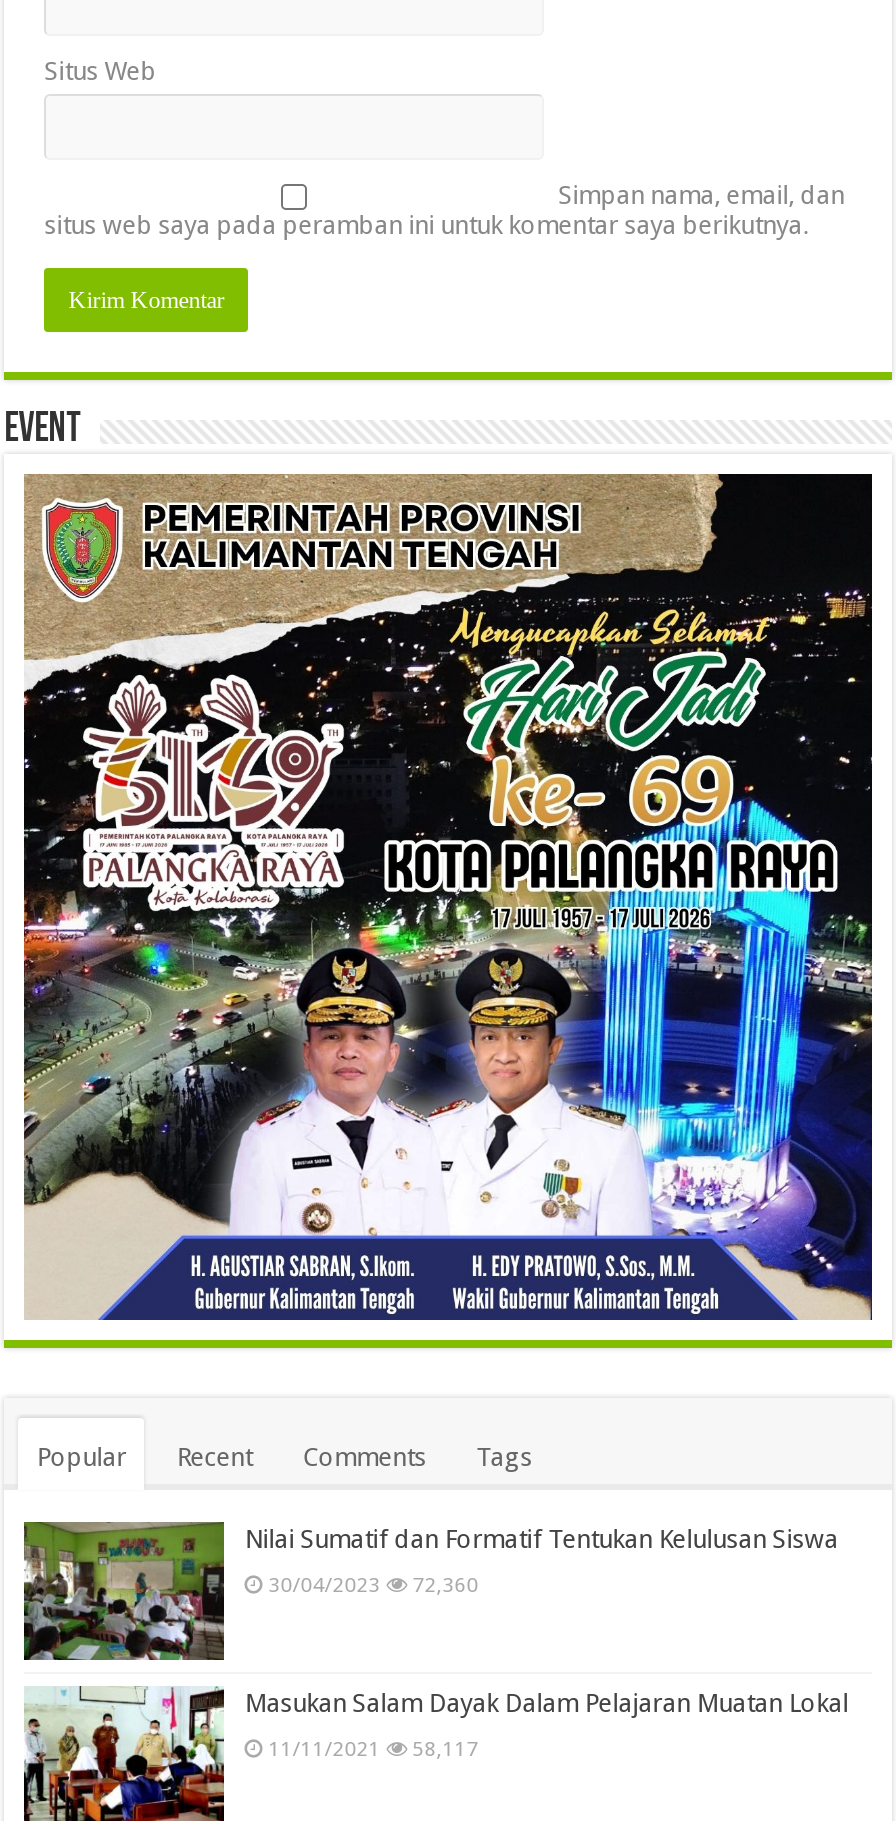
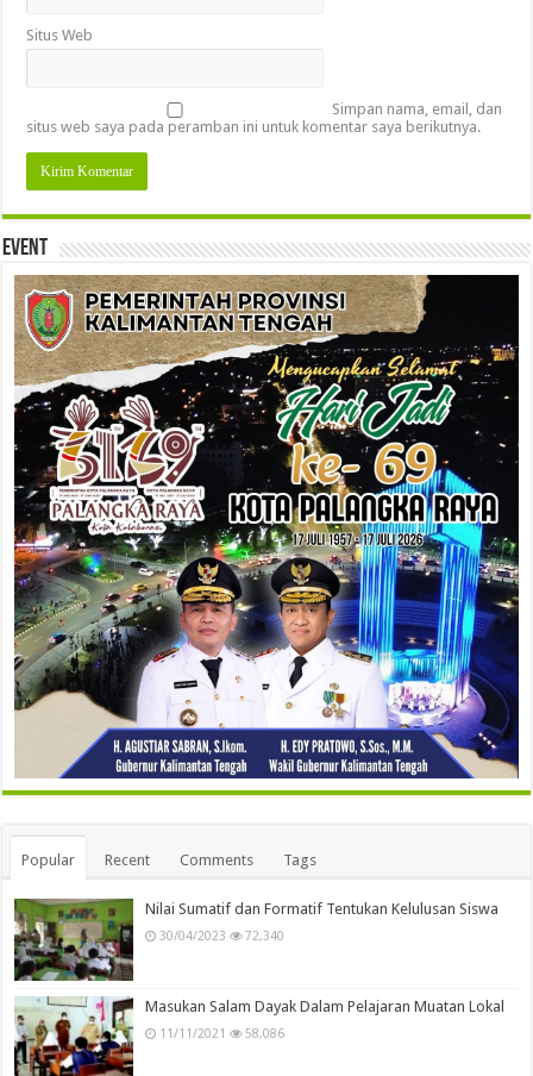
- 30/04/2023 72,360
+ 30/04/2023 72,340

- 11/11/2021 58,117
+ 11/11/2021 58,086
